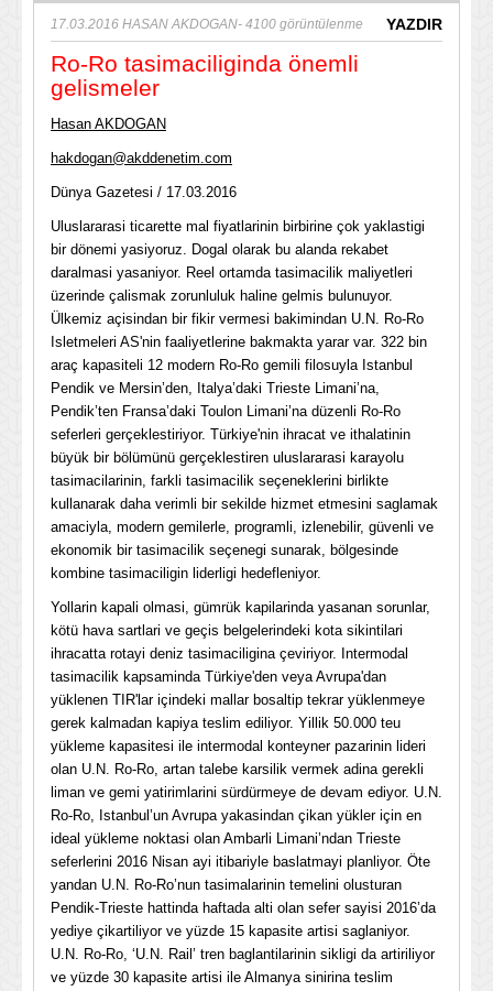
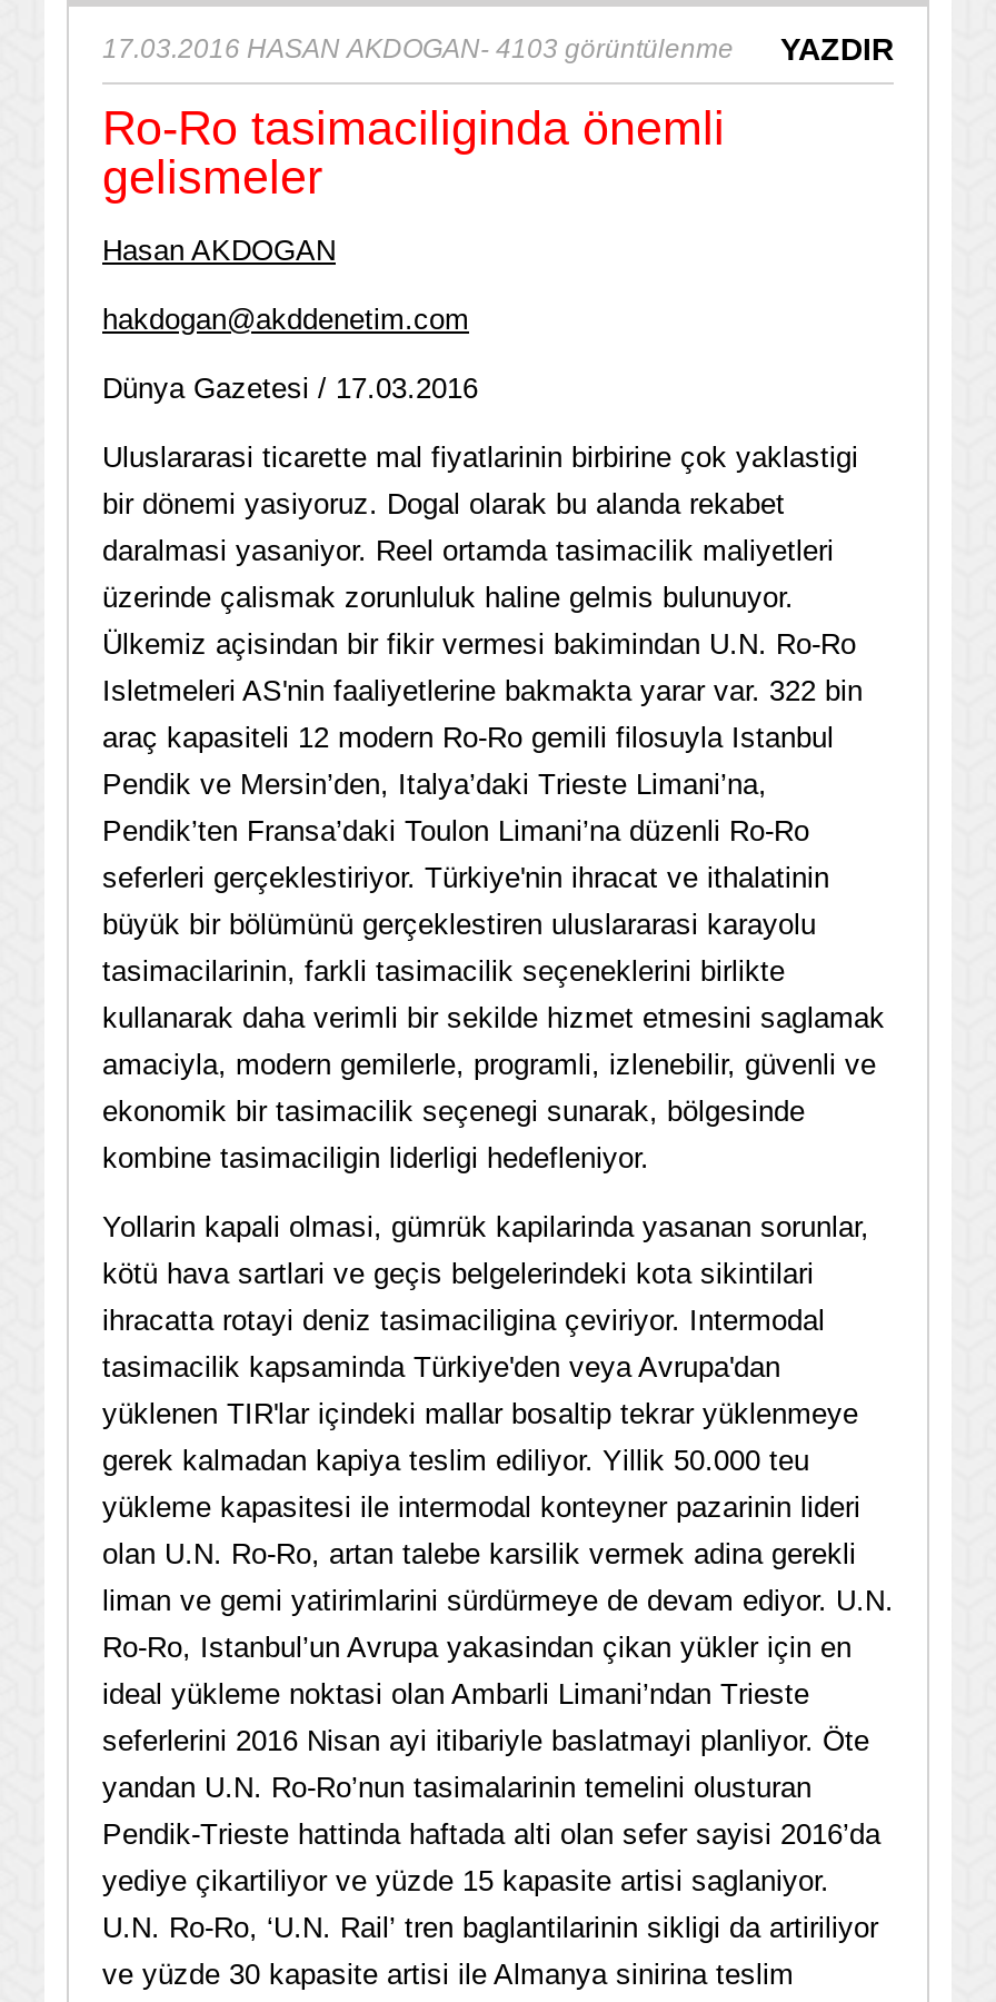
- 17.03.2016 HASAN AKDOGAN- 4100 görüntülenme
+ 17.03.2016 HASAN AKDOGAN- 4103 görüntülenme
